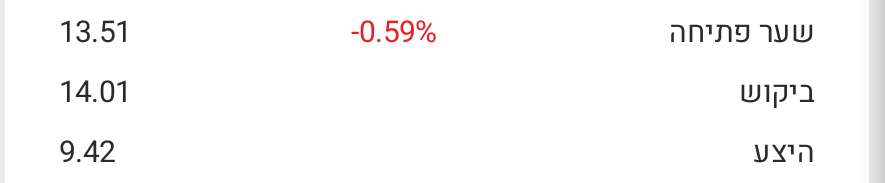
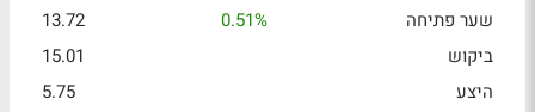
- 13.51
+ 13.72

- -0.59%
+ 0.51%

- 14.01
+ 15.01

- 9.42
+ 5.75
